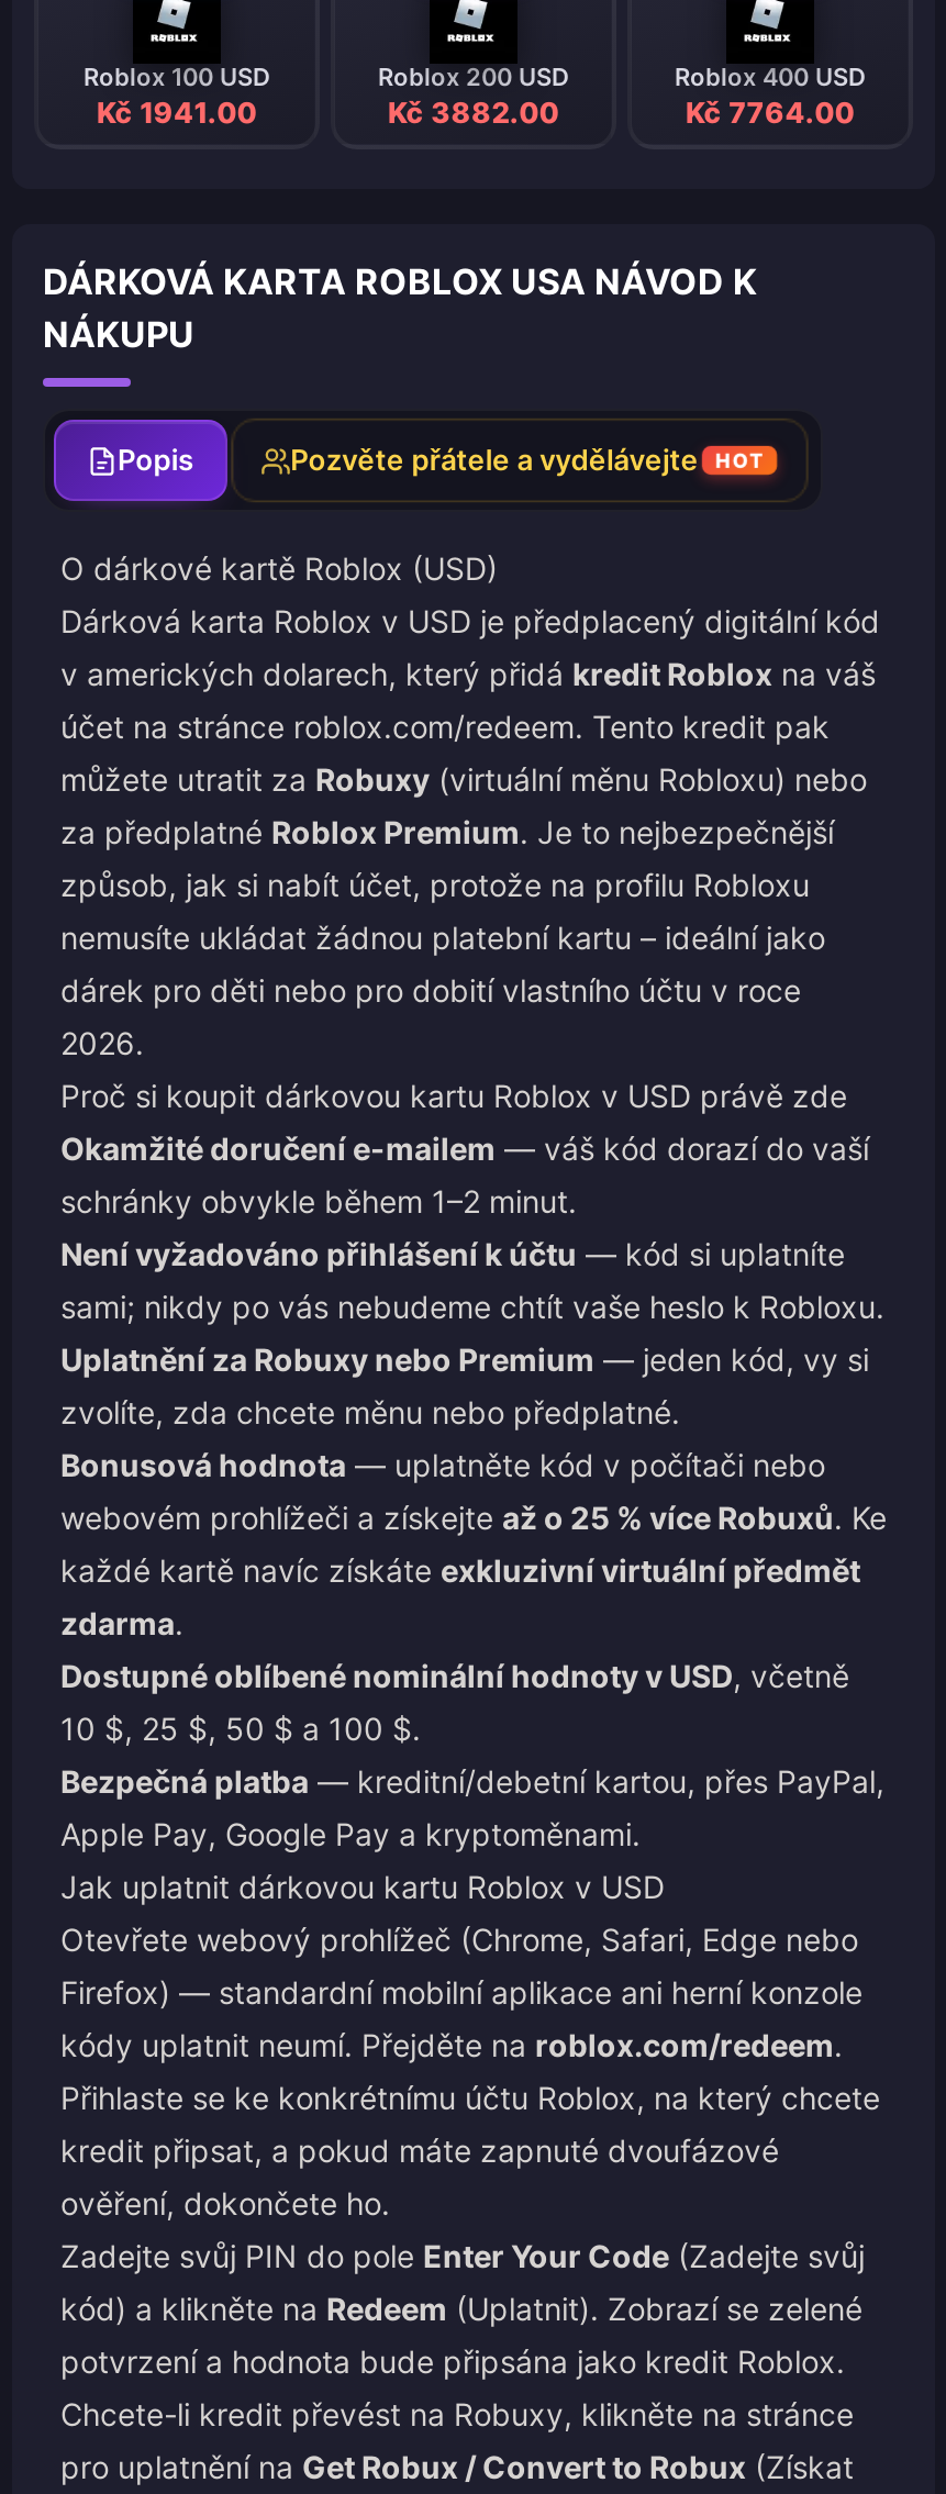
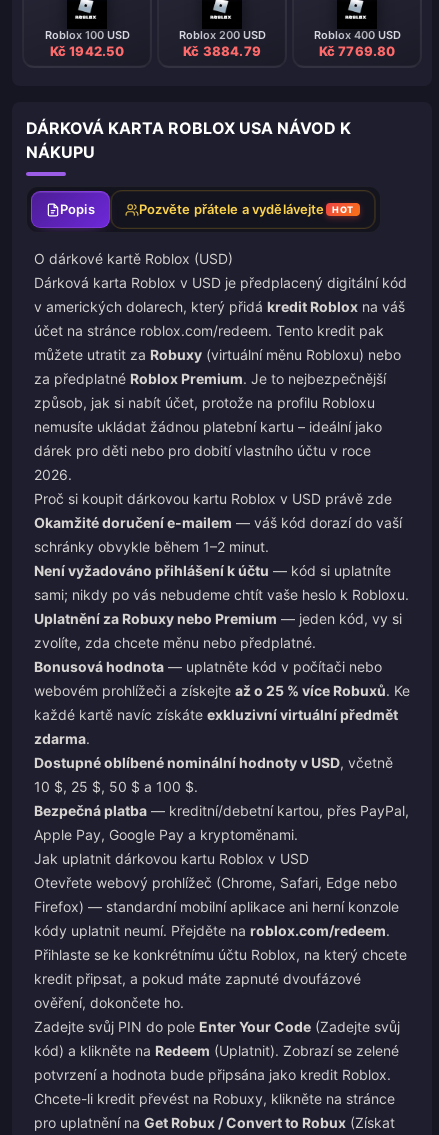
- Kč 1941.00
+ Kč 1942.50

- Kč 3882.00
+ Kč 3884.79

- Kč 7764.00
+ Kč 7769.80
